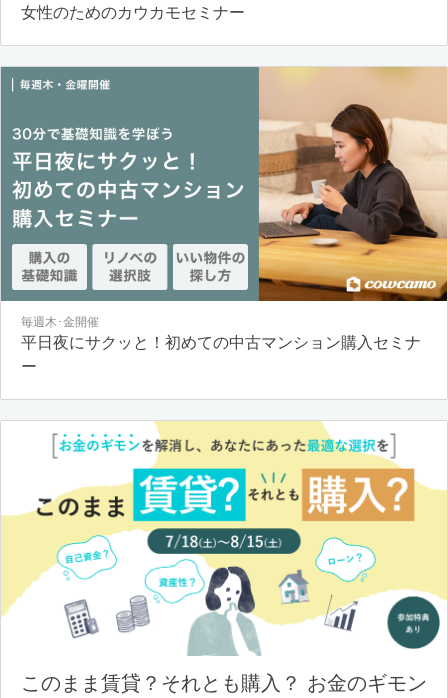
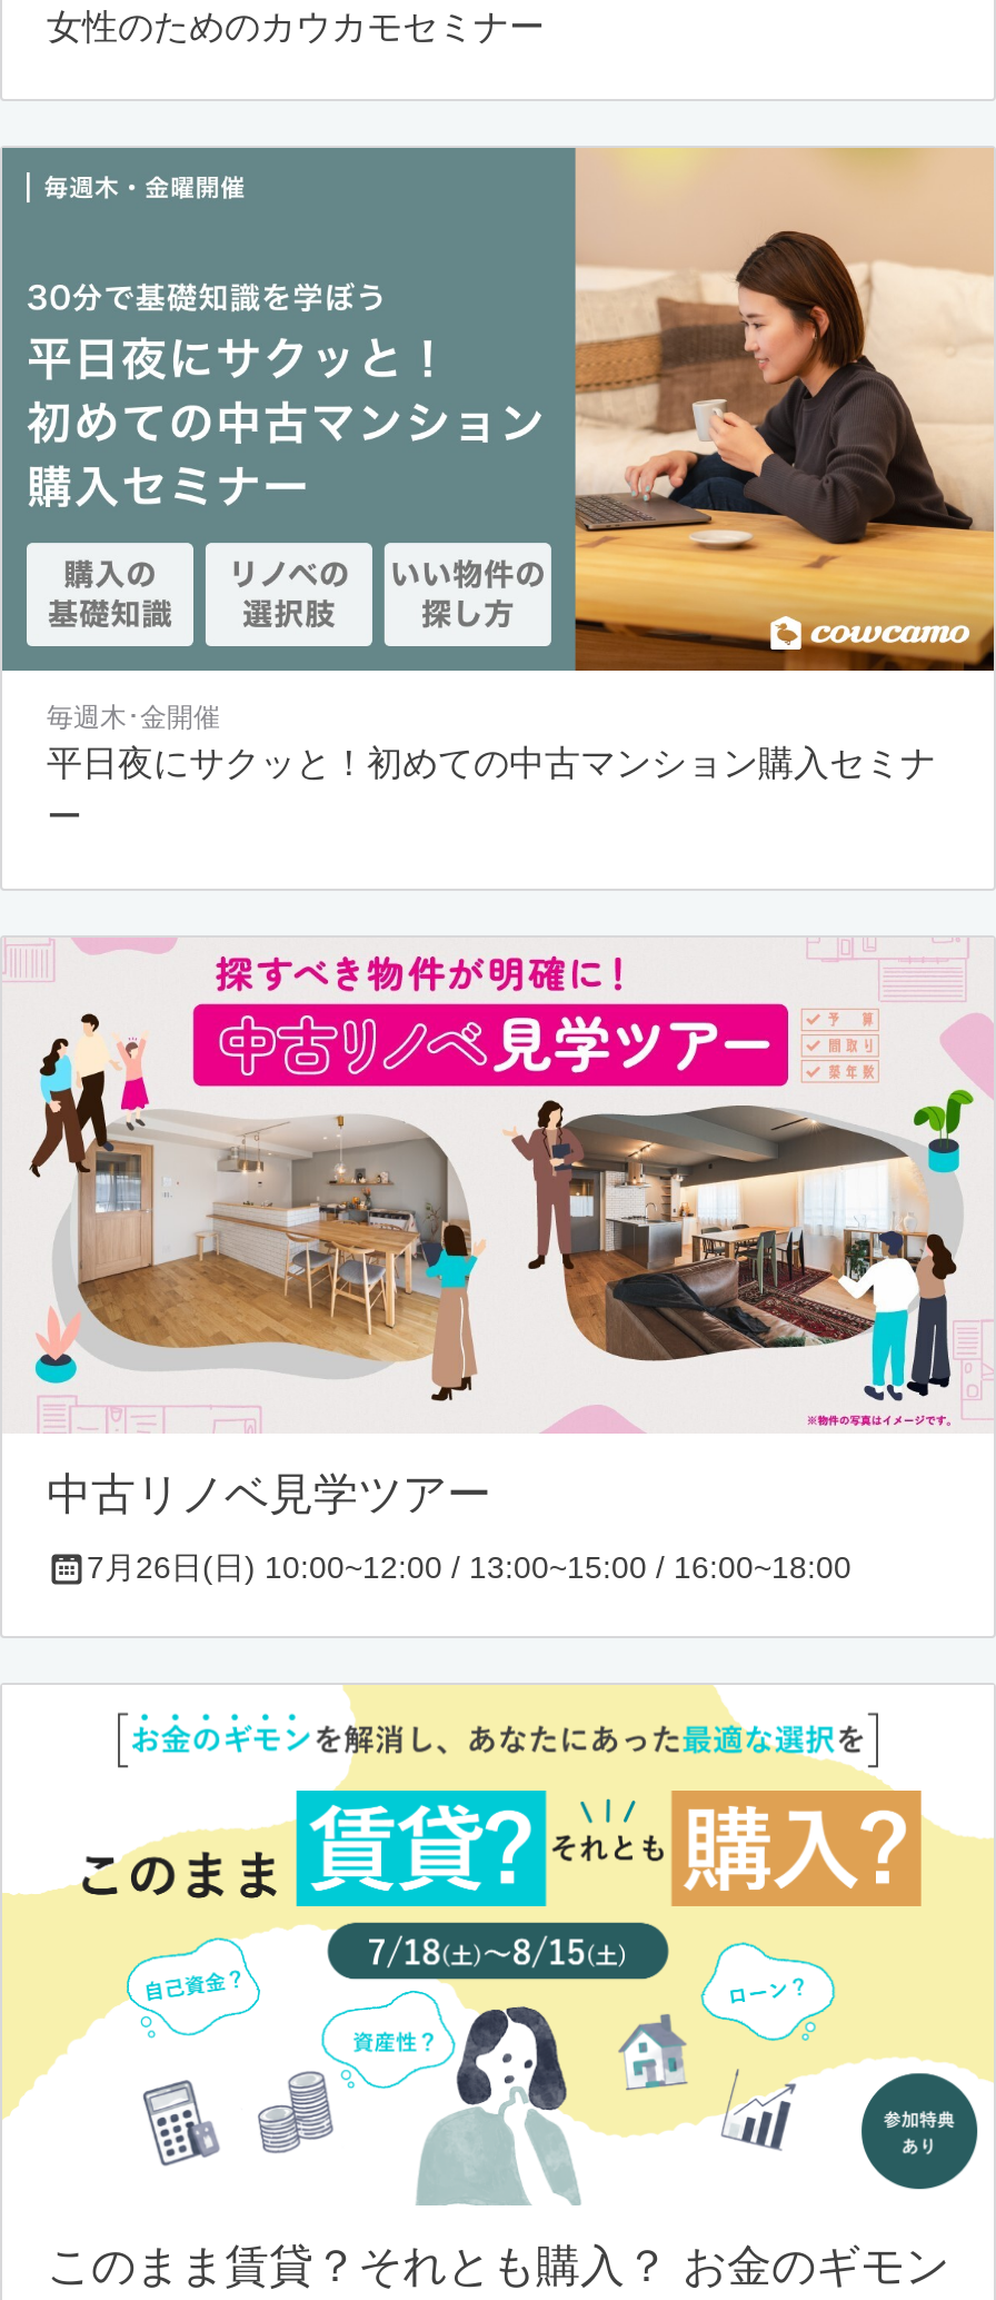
+ [image]
+ 中古リノベ見学ツアー
+ 7月26日(日) 10:00~12:00 / 13:00~15:00 / 16:00~18:00
